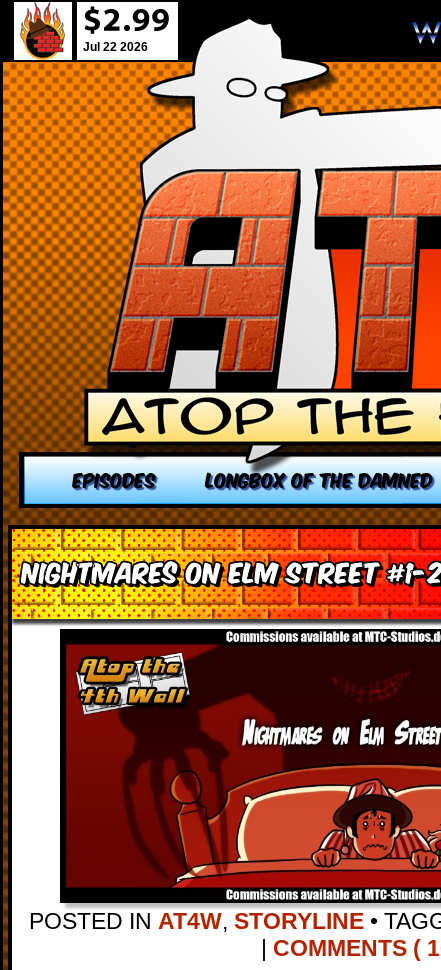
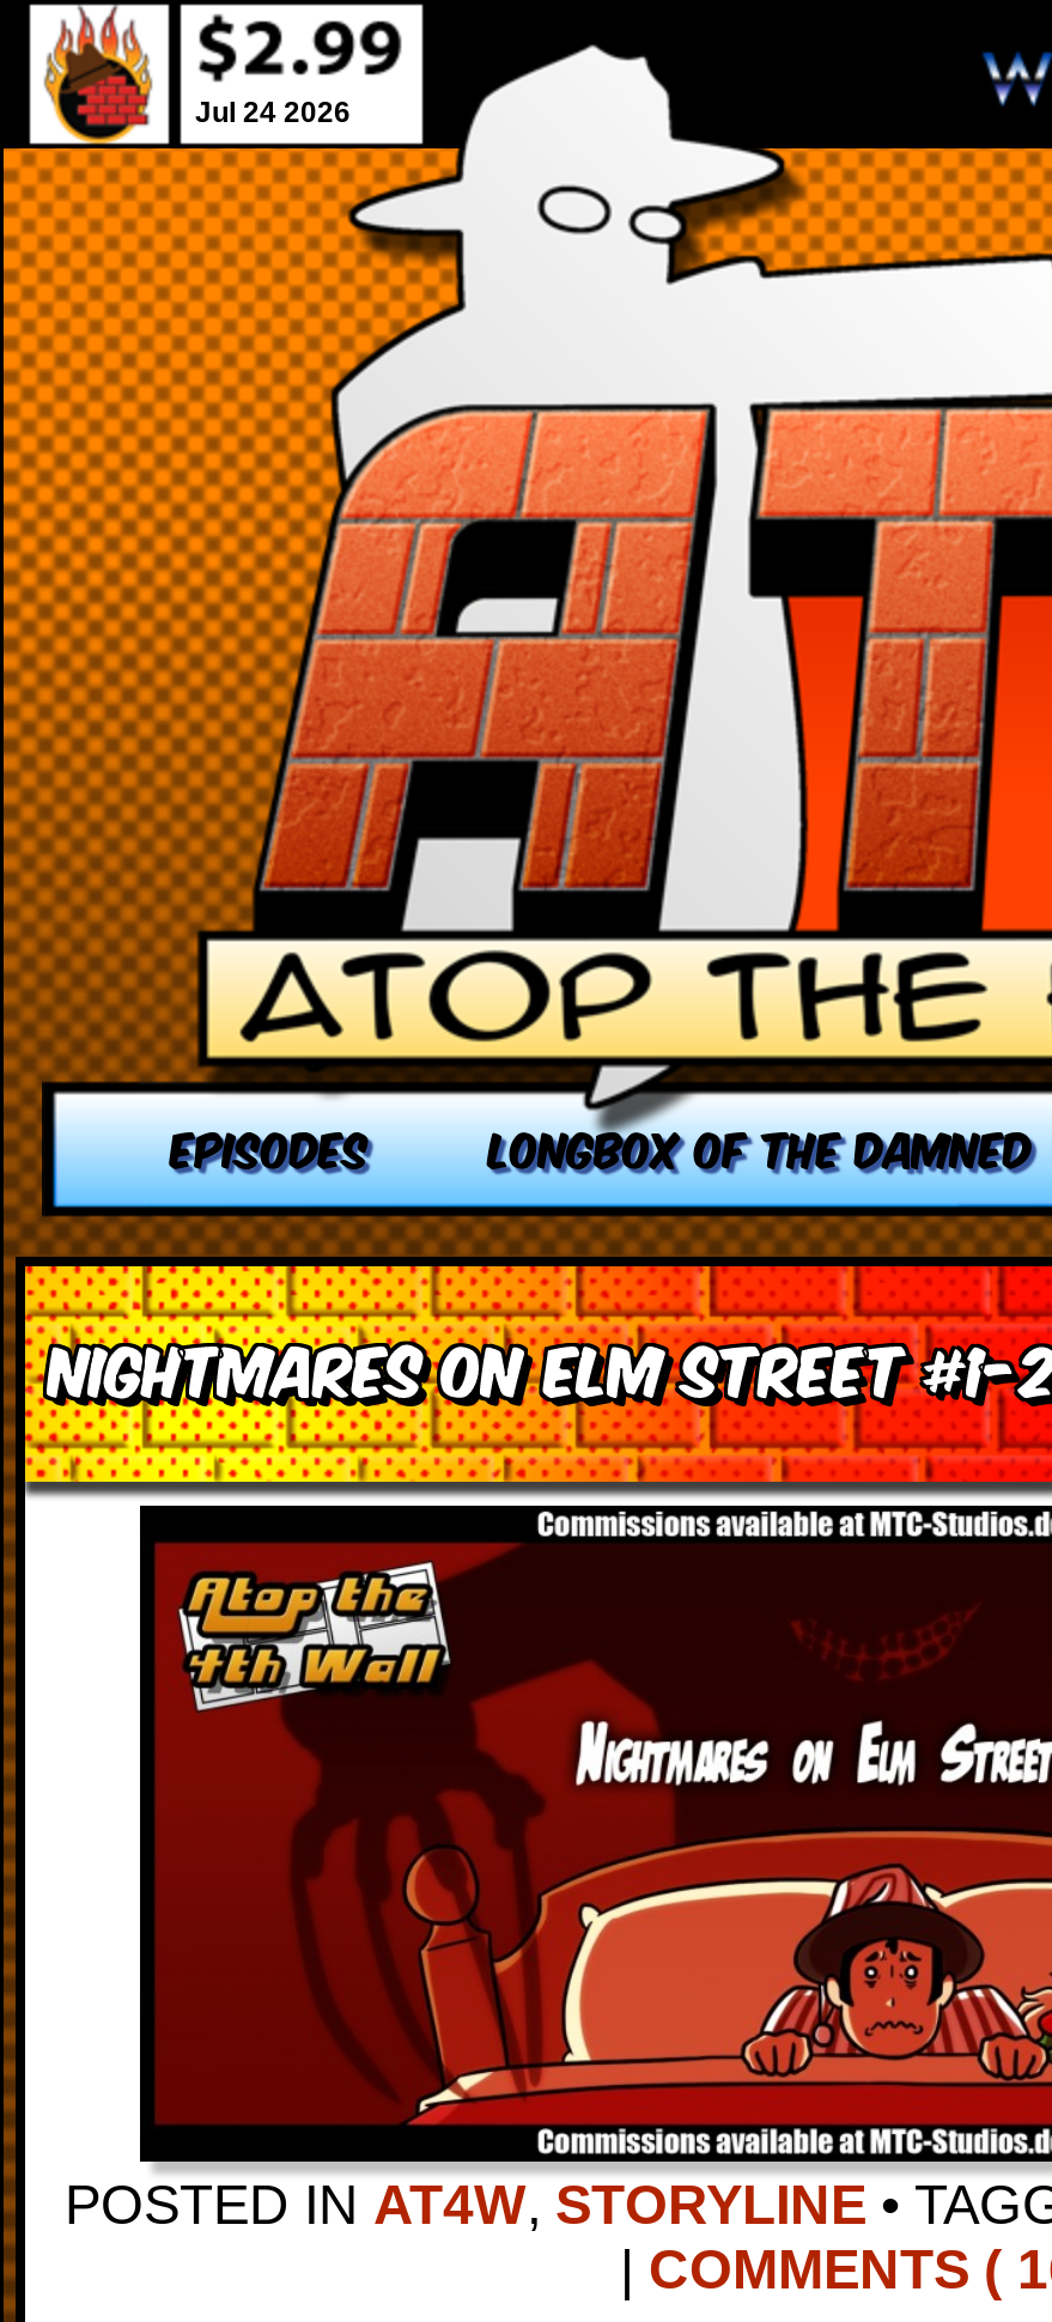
- Jul 22 2026
+ Jul 24 2026
